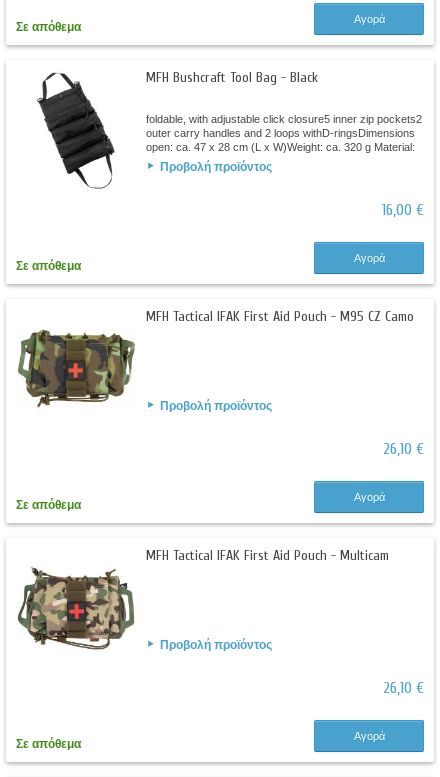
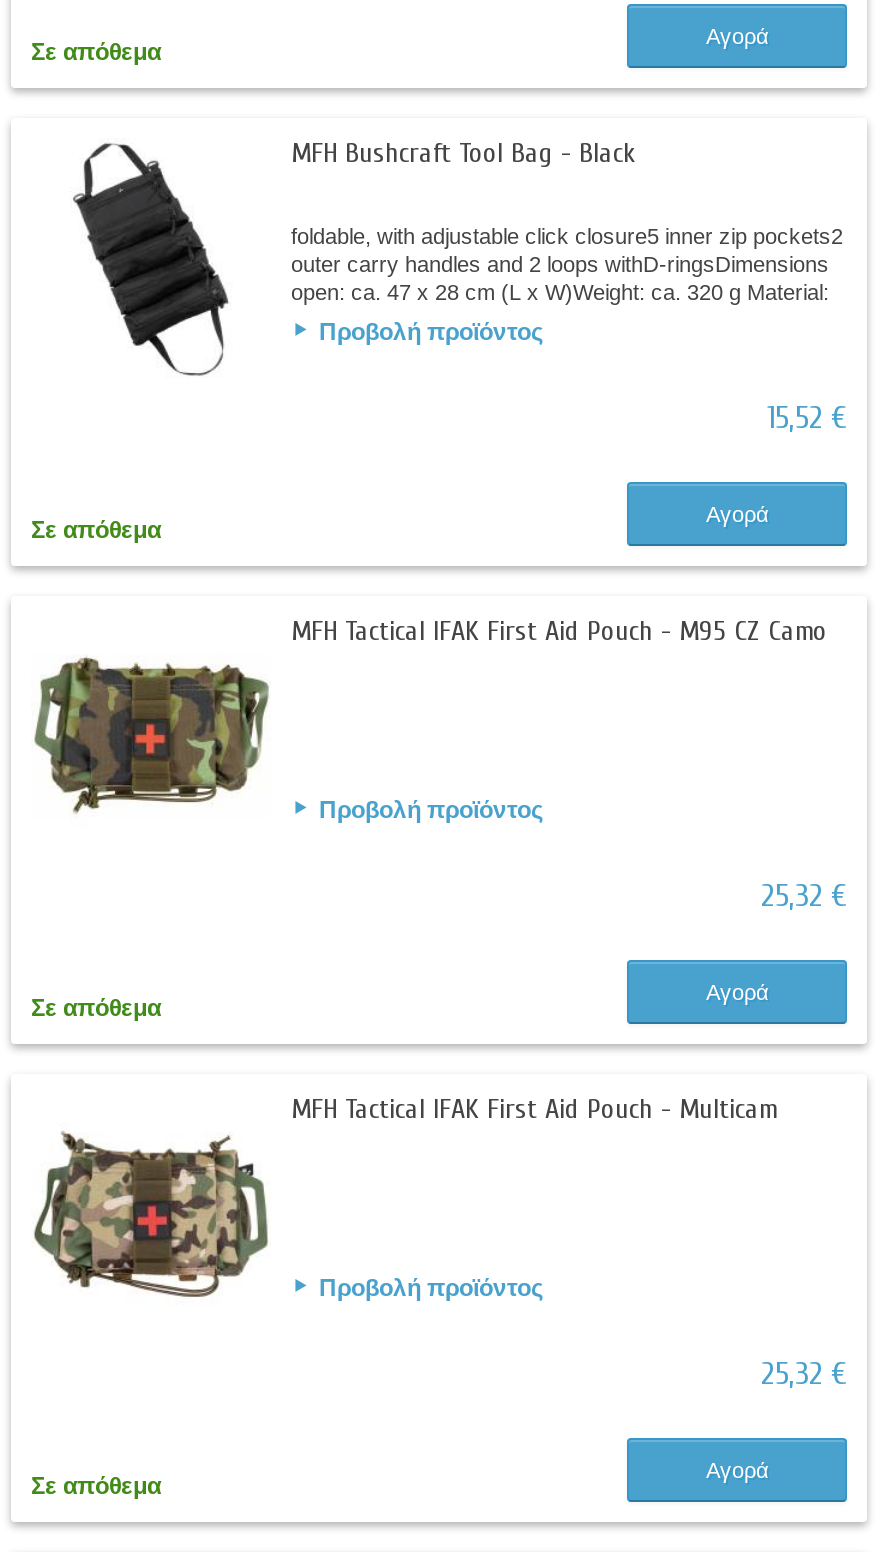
- 16,00 €
+ 15,52 €

- 26,10 €
+ 25,32 €

- 26,10 €
+ 25,32 €
